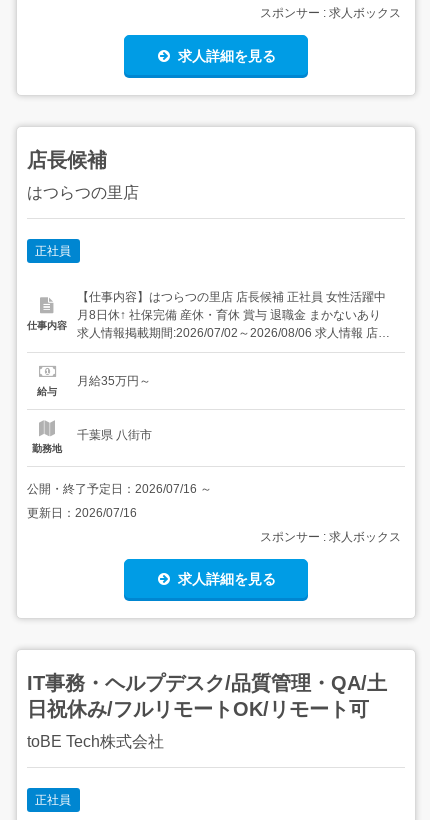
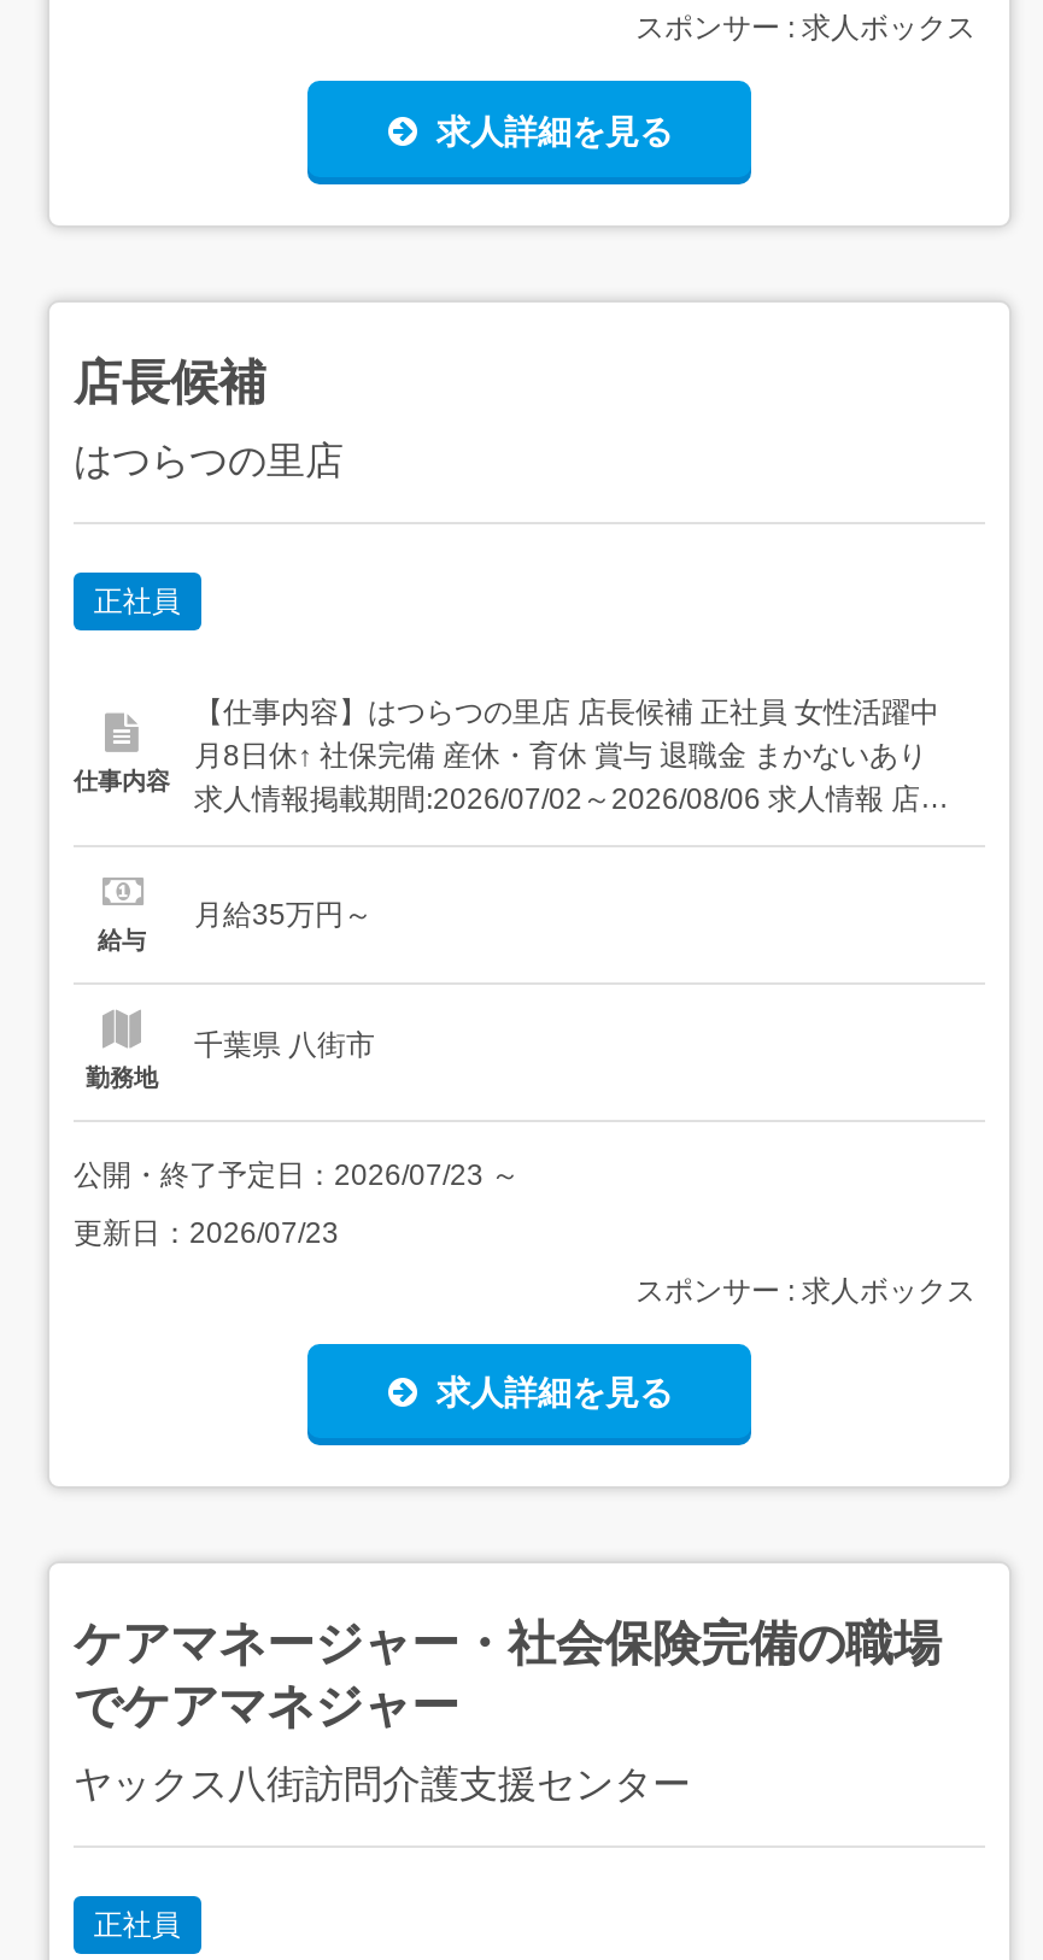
- 公開・終了予定日：2026/07/16～
+ 公開・終了予定日：2026/07/23～

- 更新日：2026/07/16
+ 更新日：2026/07/23

- IT事務・ヘルプデスク/品質管理・QA/土
- 日祝休み/フルリモートOK/リモート可
+ ケアマネージャー・社会保険完備の職場
+ でケアマネジャー

- toBE Tech株式会社
+ ヤックス八街訪問介護支援センター
